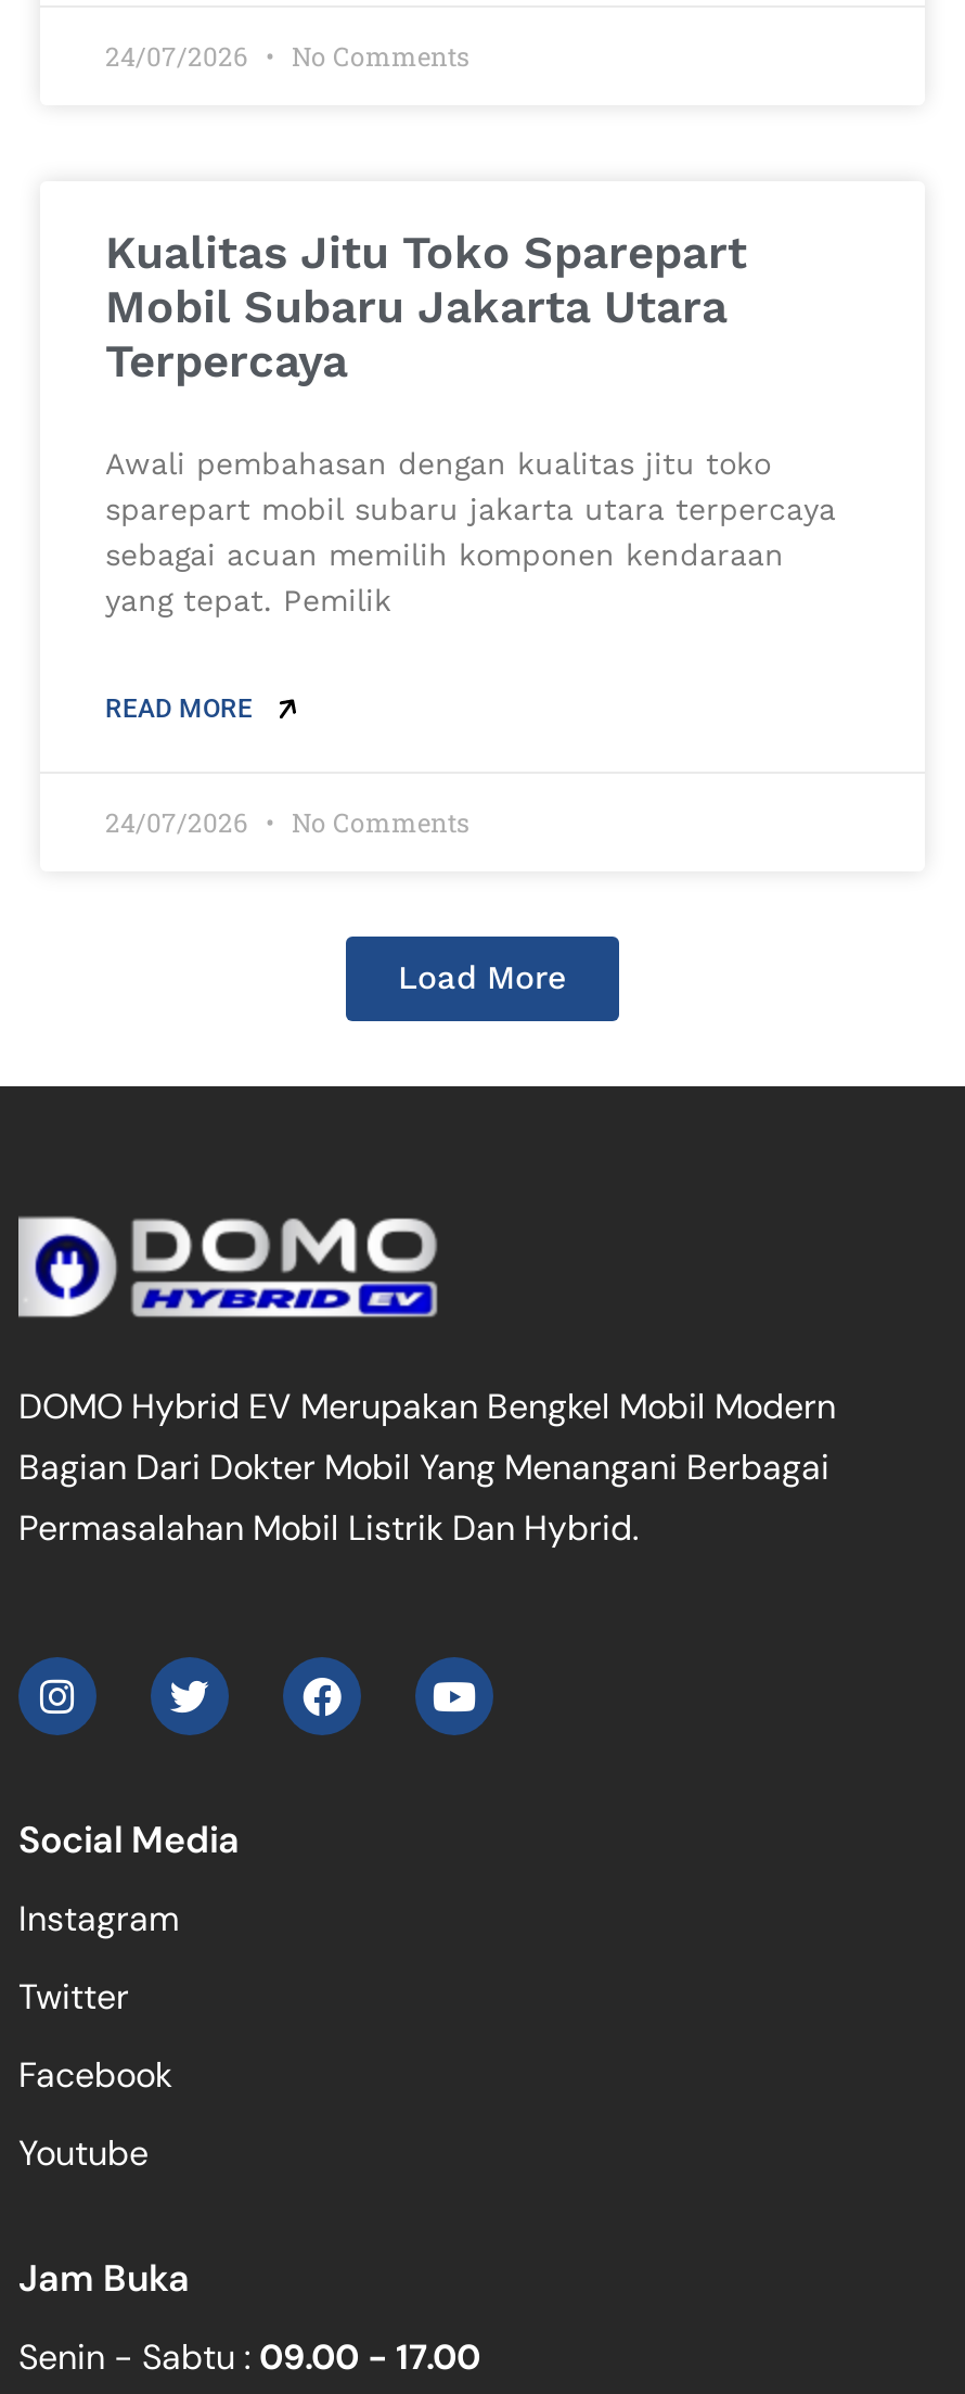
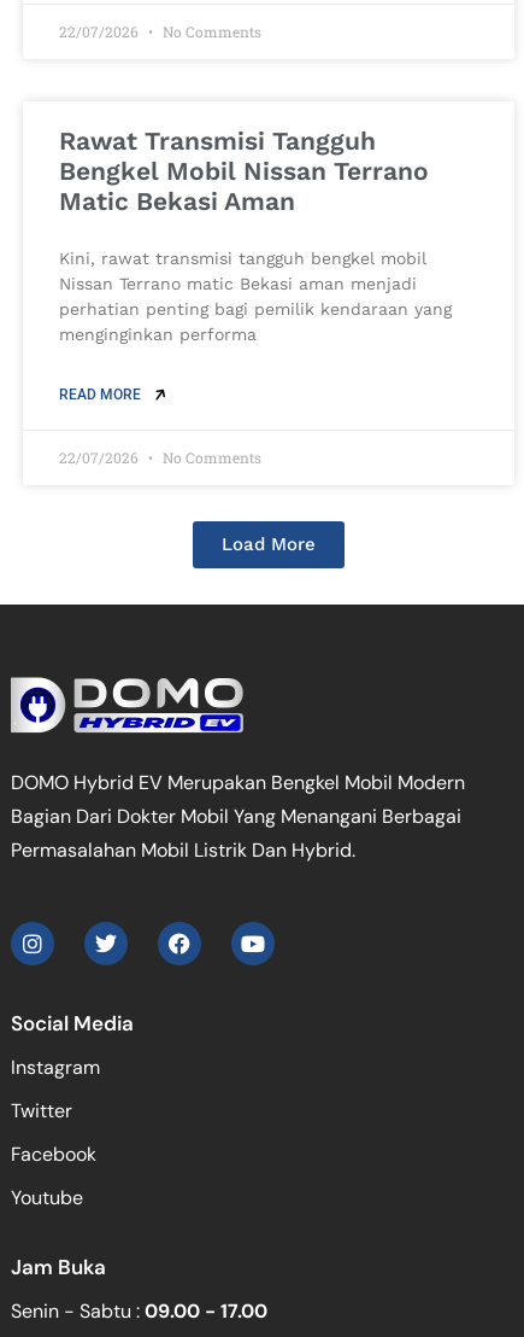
- 24/07/2026 No Comments
+ 22/07/2026 No Comments

- Kualitas Jitu Toko Sparepart
- Mobil Subaru Jakarta Utara
- Terpercaya
+ Rawat Transmisi Tangguh
+ Bengkel Mobil Nissan Terrano
+ Matic Bekasi Aman

- Awali pembahasan dengan kualitas jitu toko
- sparepart mobil subaru jakarta utara terpercaya
- sebagai acuan memilih komponen kendaraan
- yang tepat. Pemilik
+ Kini, rawat transmisi tangguh bengkel mobil
+ Nissan Terrano matic Bekasi aman menjadi
+ perhatian penting bagi pemilik kendaraan yang
+ menginginkan performa

- 24/07/2026 No Comments
+ 22/07/2026 No Comments
